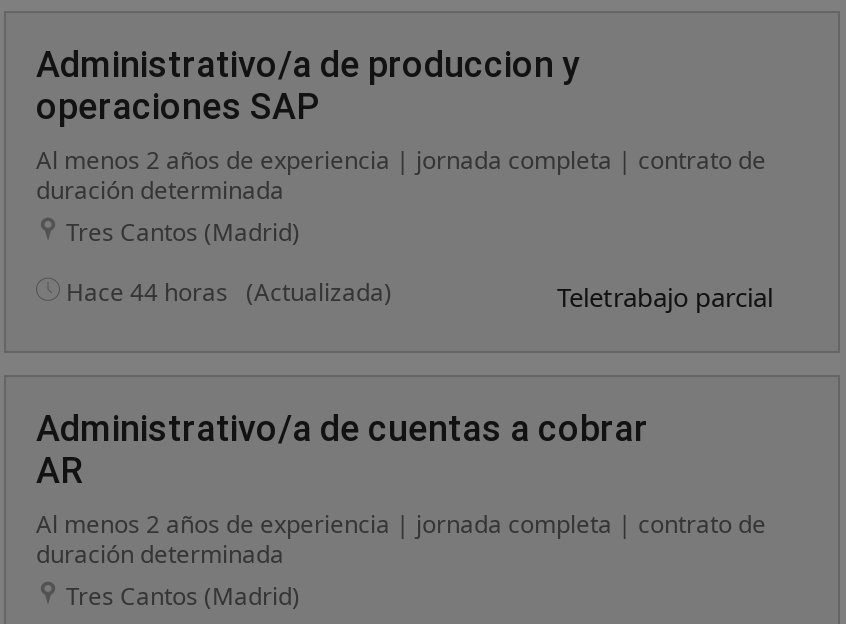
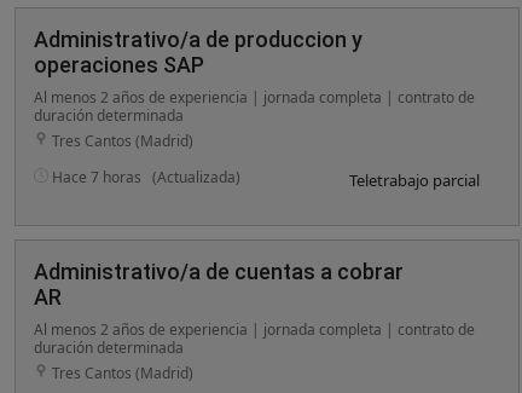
- Hace 44 horas (Actualizada)
+ Hace 7 horas (Actualizada)
